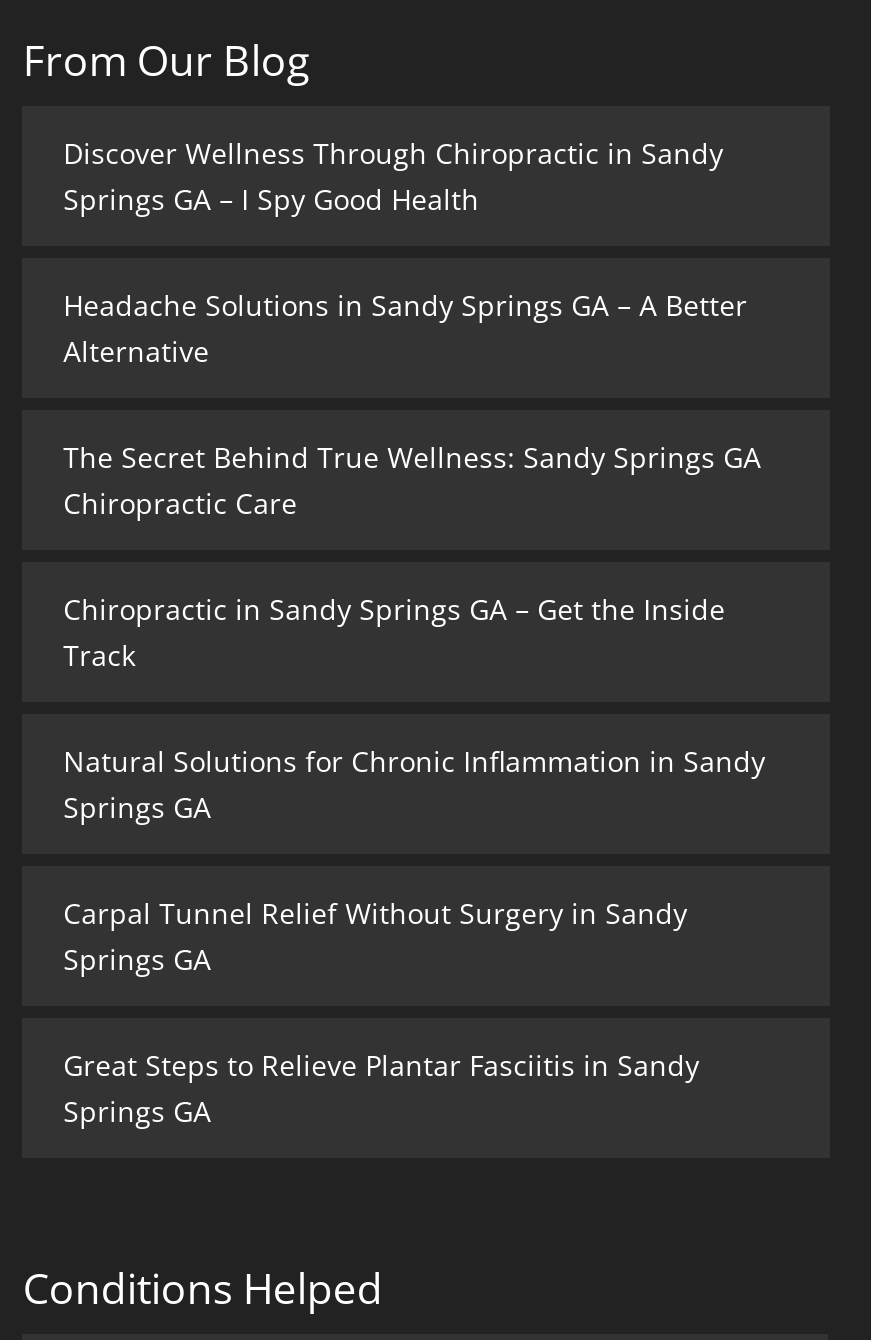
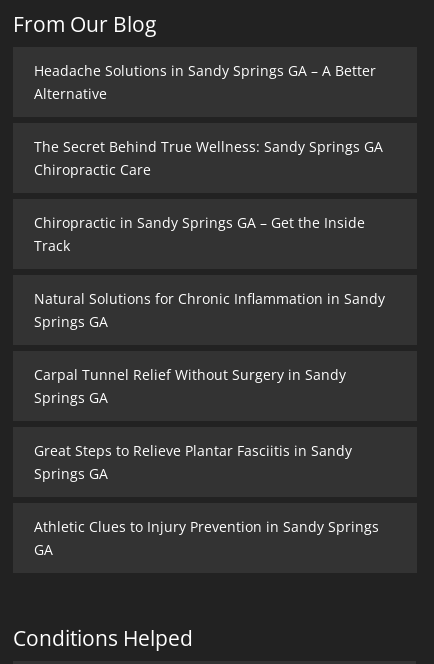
- Discover Wellness Through Chiropractic in Sandy
- Springs GA – I Spy Good Health

moved up: Headache Solutions in Sandy Springs GA – A Better | Alternative | The Secret Behind True Wellness: Sandy Springs GA | ... | Great Steps to Relieve Plantar Fasciitis in Sandy | Springs GA

+ Athletic Clues to Injury Prevention in Sandy Springs
+ GA
